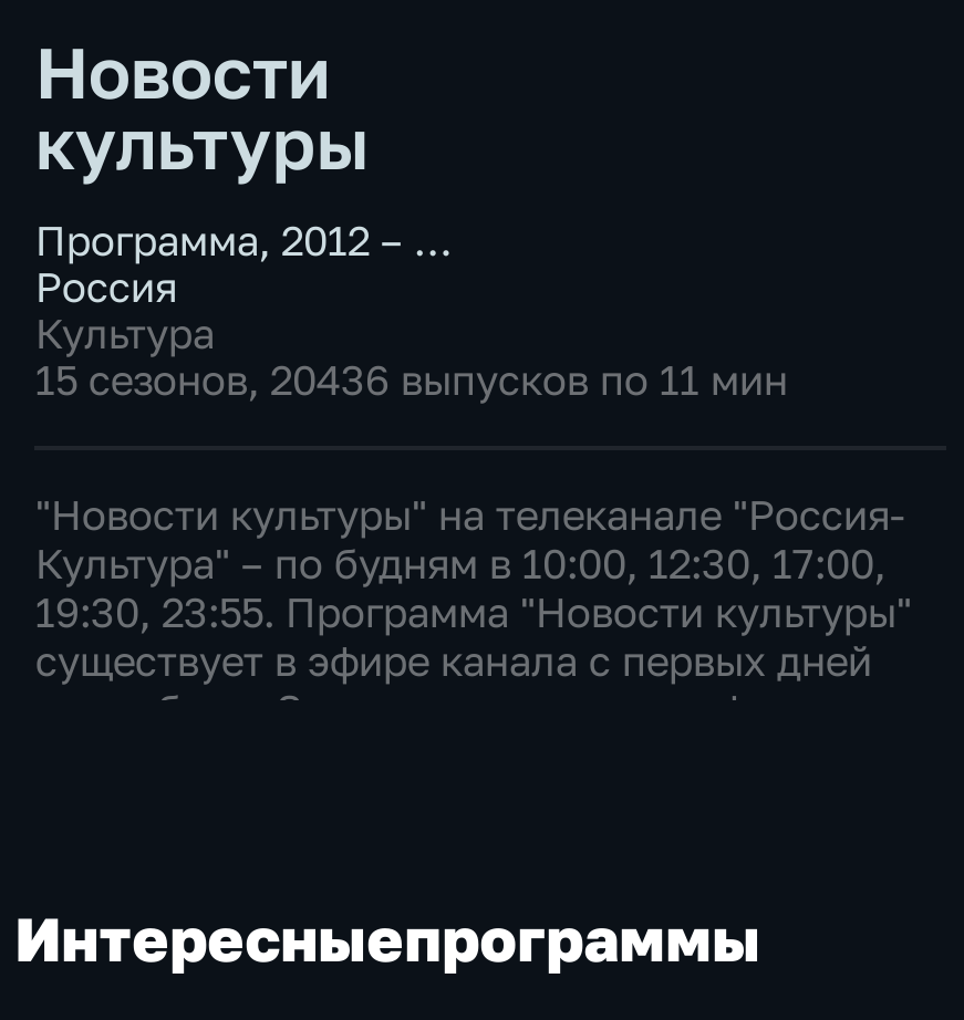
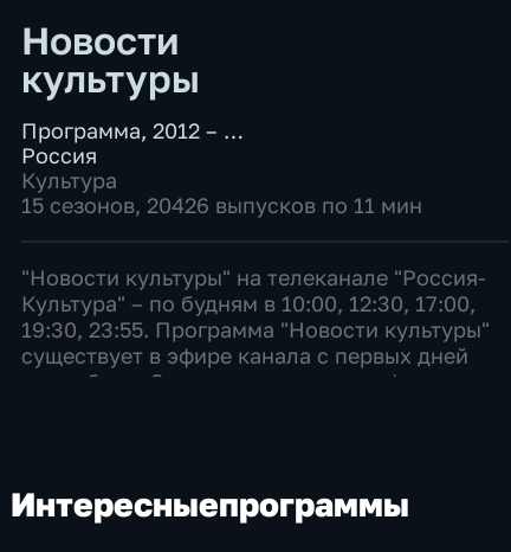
- 15 сезонов, 20436 выпусков по 11 мин
+ 15 сезонов, 20426 выпусков по 11 мин
